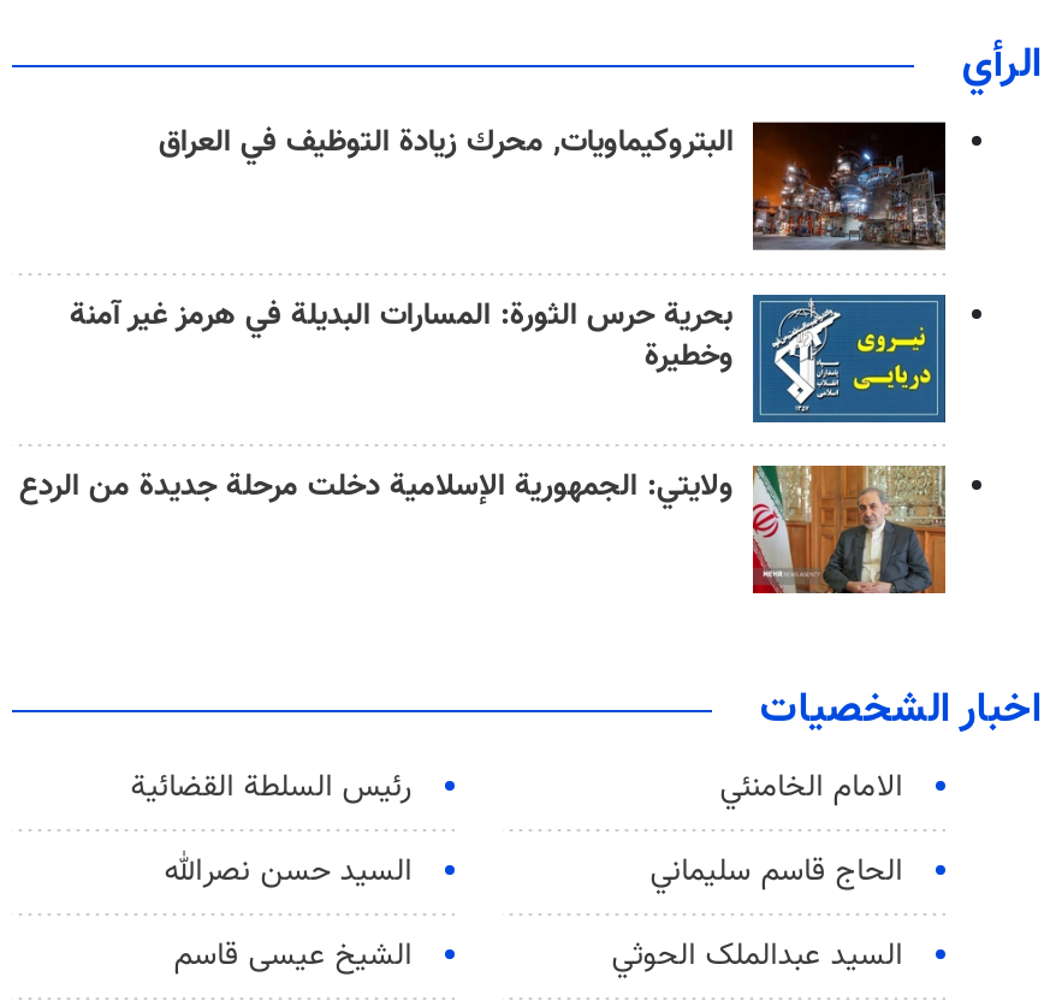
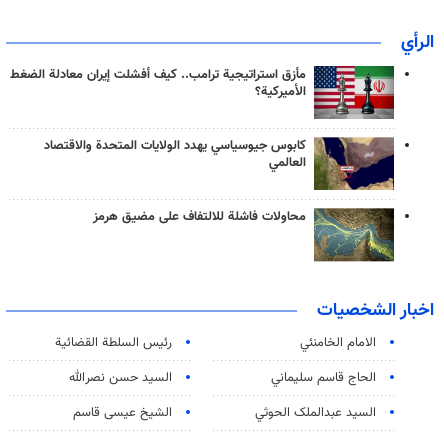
- [image]
- البتروكيماويات, محرك زيادة التوظيف في العراق
+ [image]
+ مأزق استراتيجية ترامب.. كيف أفشلت إيران معادلة الضغط
+ الأميركية؟

- [image]
- بحرية حرس الثورة: المسارات البديلة في هرمز غير آمنة
- وخطيرة
+ [image]
+ كابوس جيوسياسي يهدد الولايات المتحدة والاقتصاد
+ العالمي

- [image]
- ولايتي: الجمهورية الإسلامية دخلت مرحلة جديدة من الردع
+ [image]
+ محاولات فاشلة للالتفاف على مضيق هرمز
